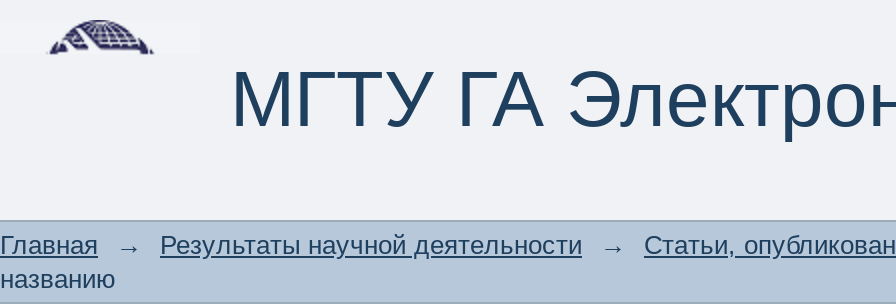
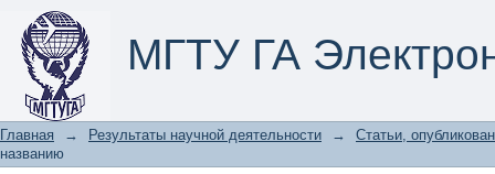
+ [image]
